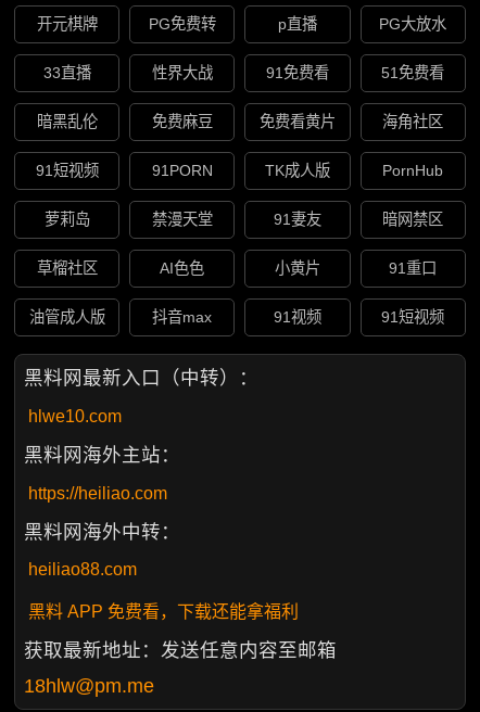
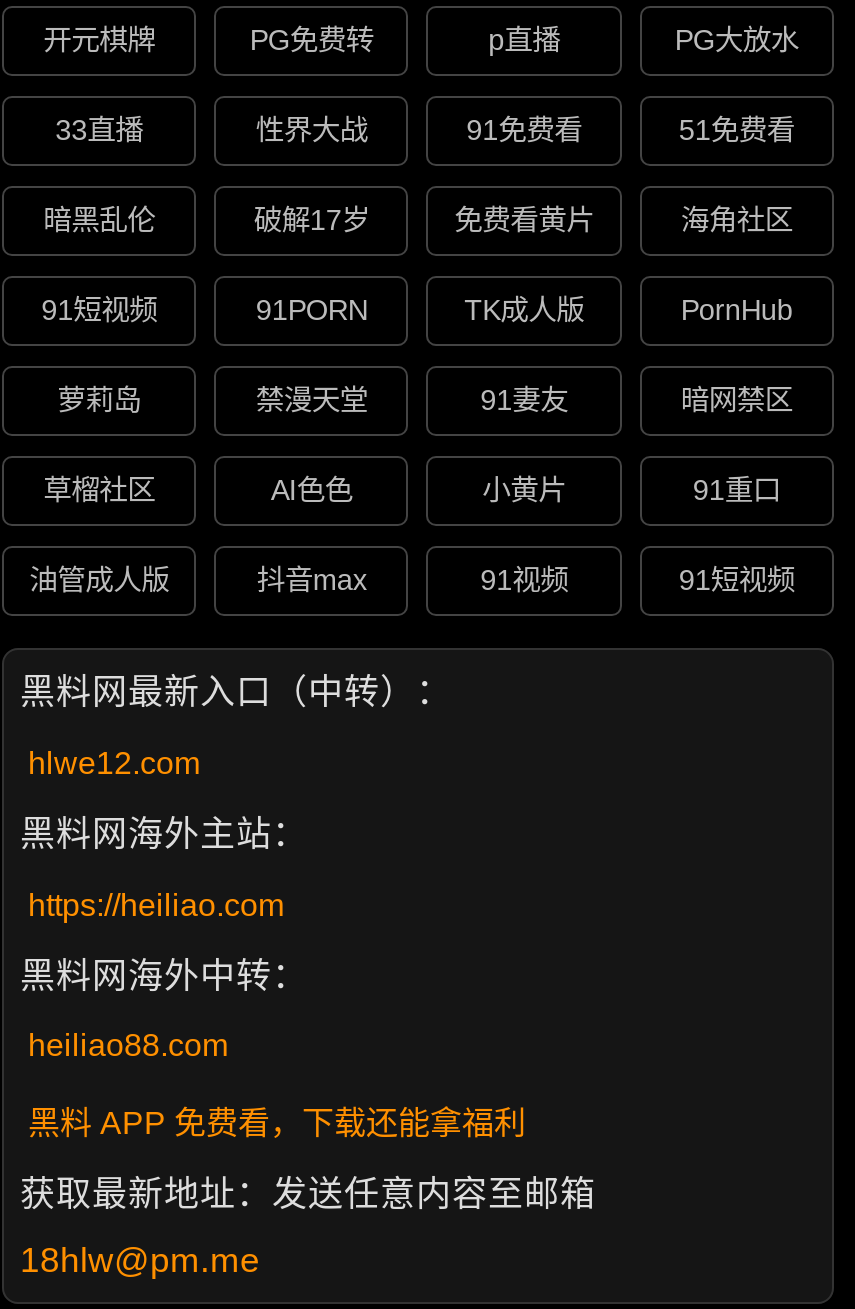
- 免费麻豆
+ 破解17岁

- hlwe10.com
+ hlwe12.com
